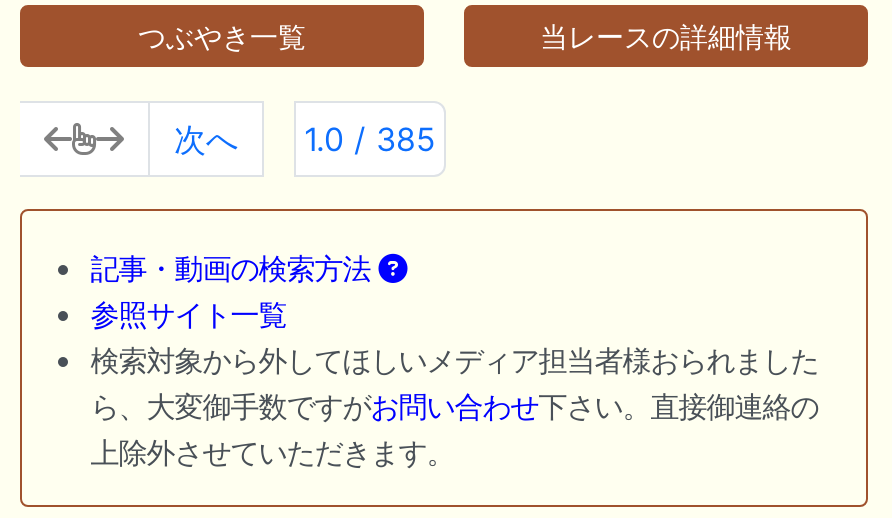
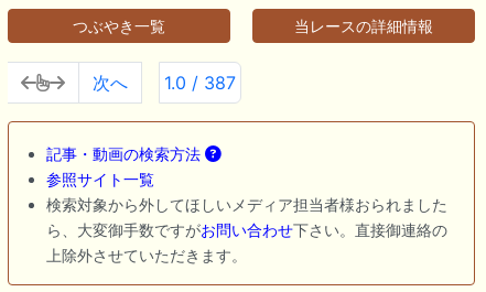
- 次へ 1.0 / 385
+ 次へ 1.0 / 387
